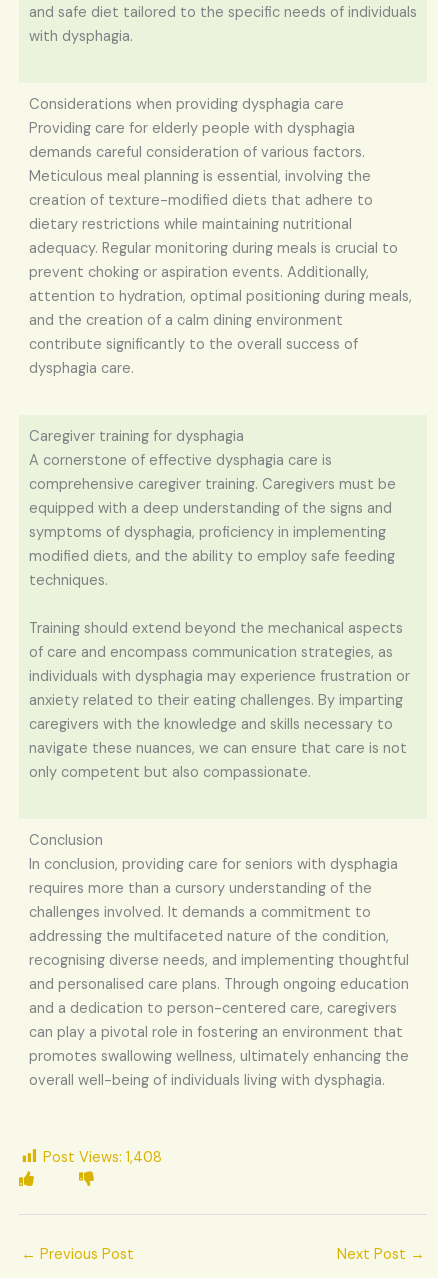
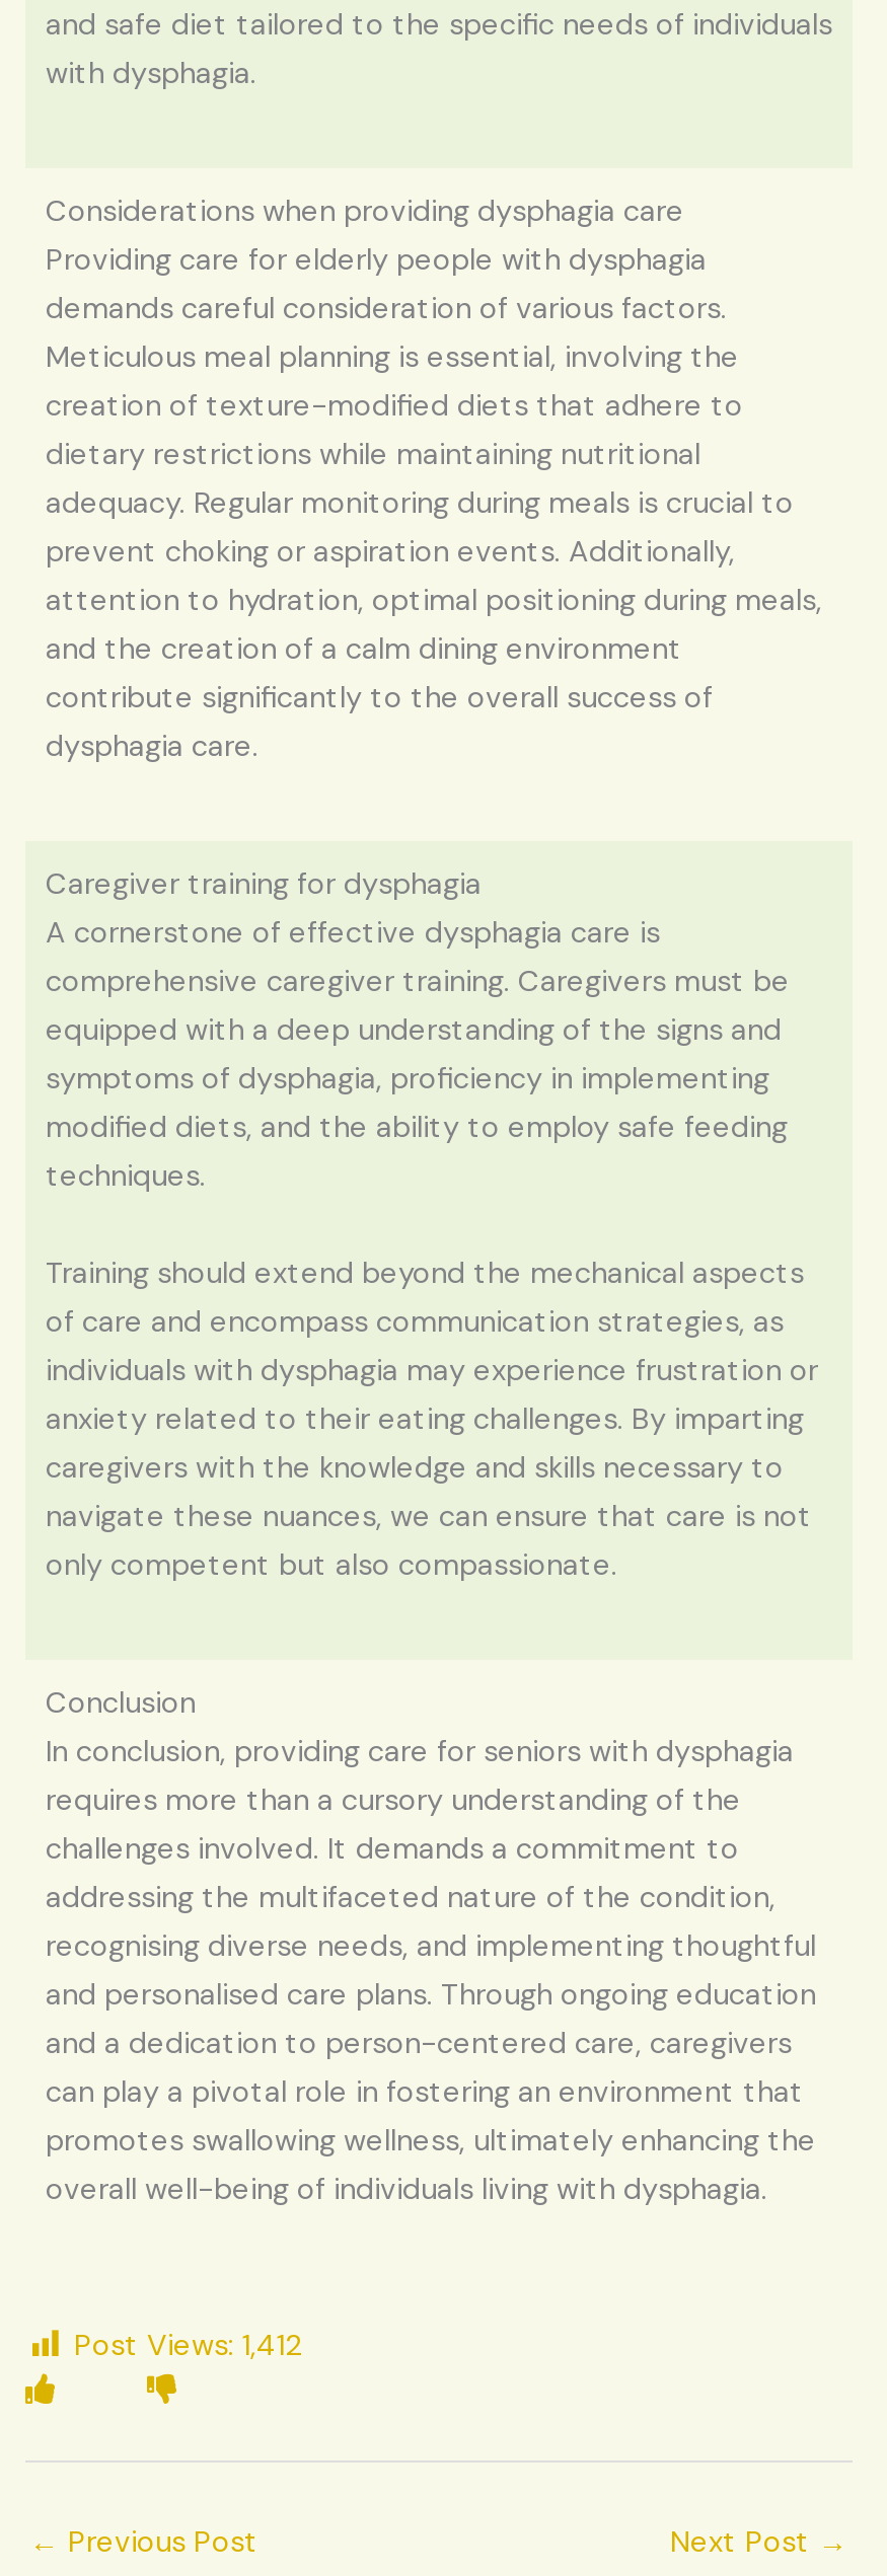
- Post Views: 1,408
+ Post Views: 1,412
